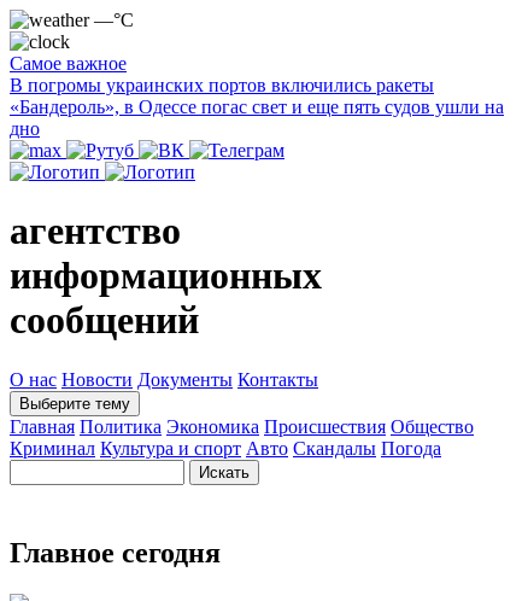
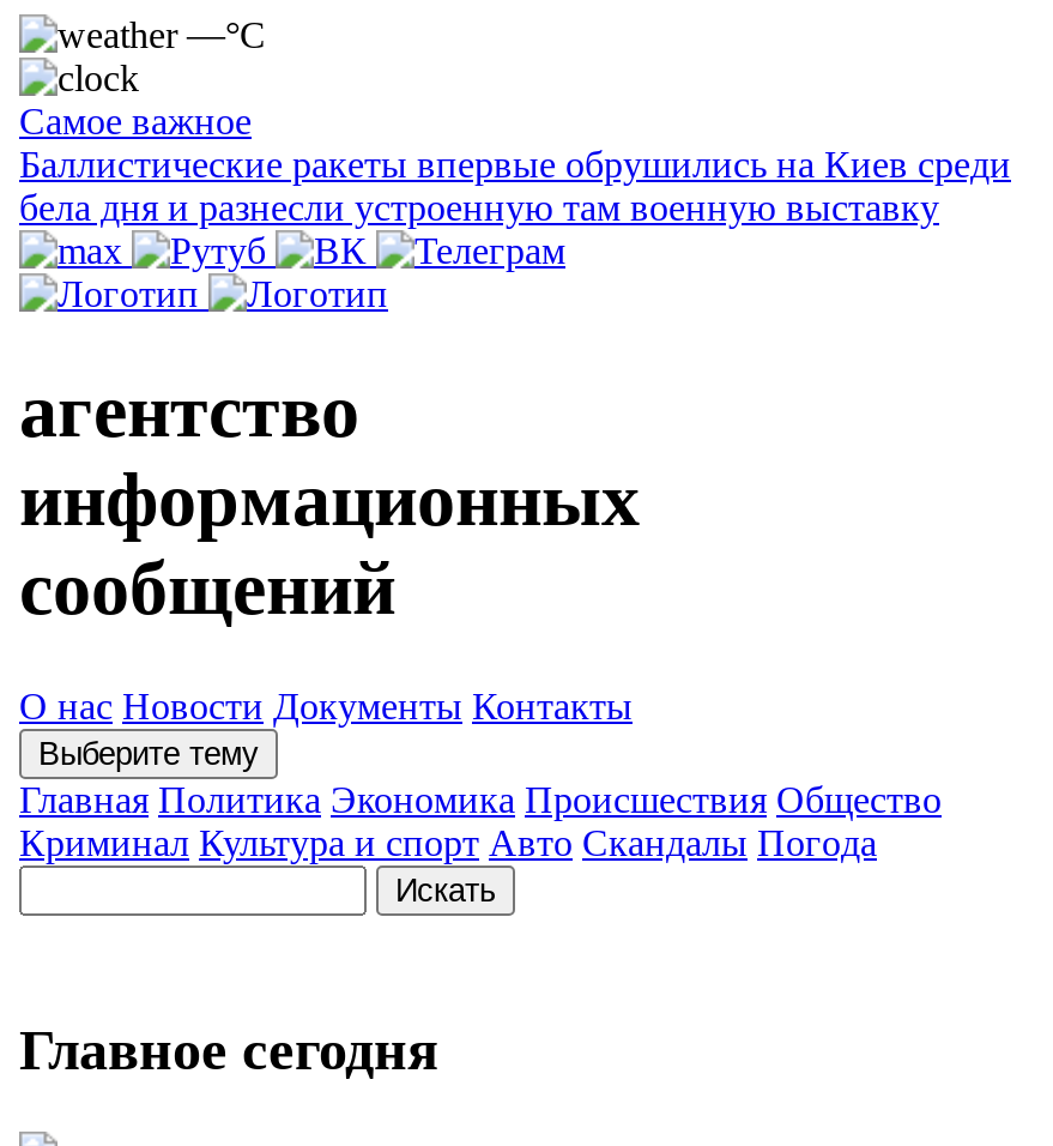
- В погромы украинских портов включились ракеты
- «Бандероль», в Одессе погас свет и еще пять судов ушли на
- дно
+ Баллистические ракеты впервые обрушились на Киев среди
+ бела дня и разнесли уcтроенную там военную выставку
